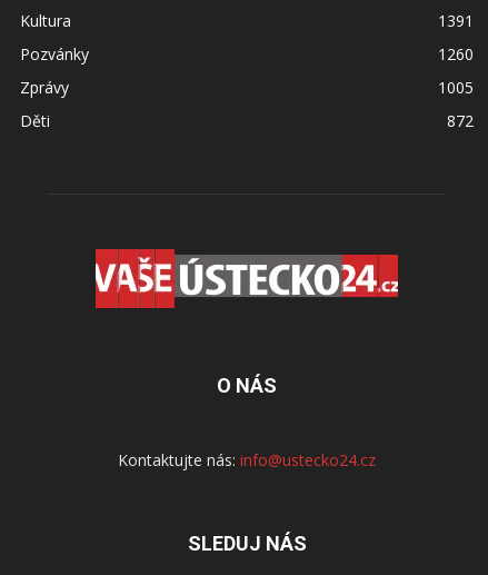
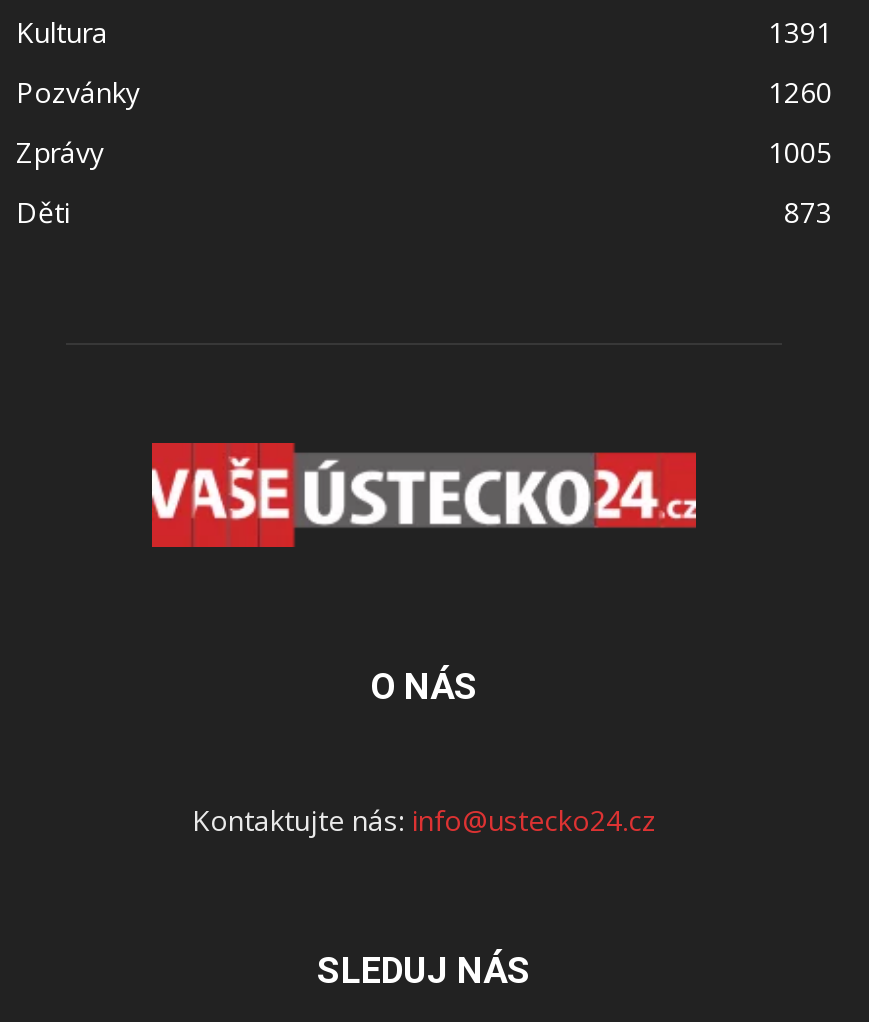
- 872
+ 873
